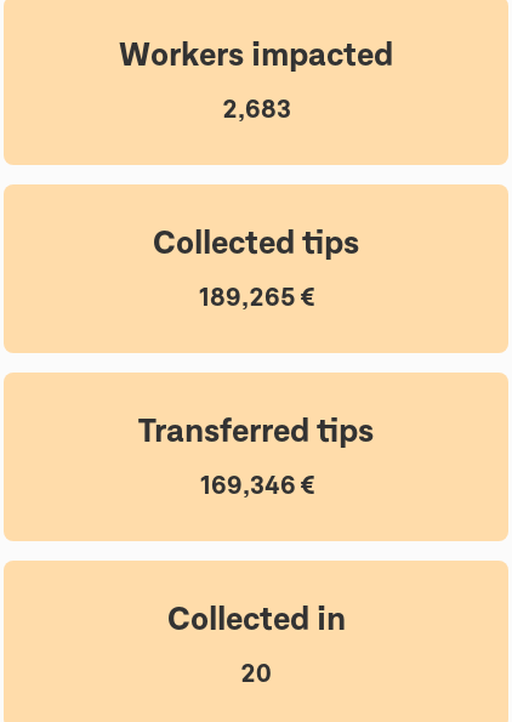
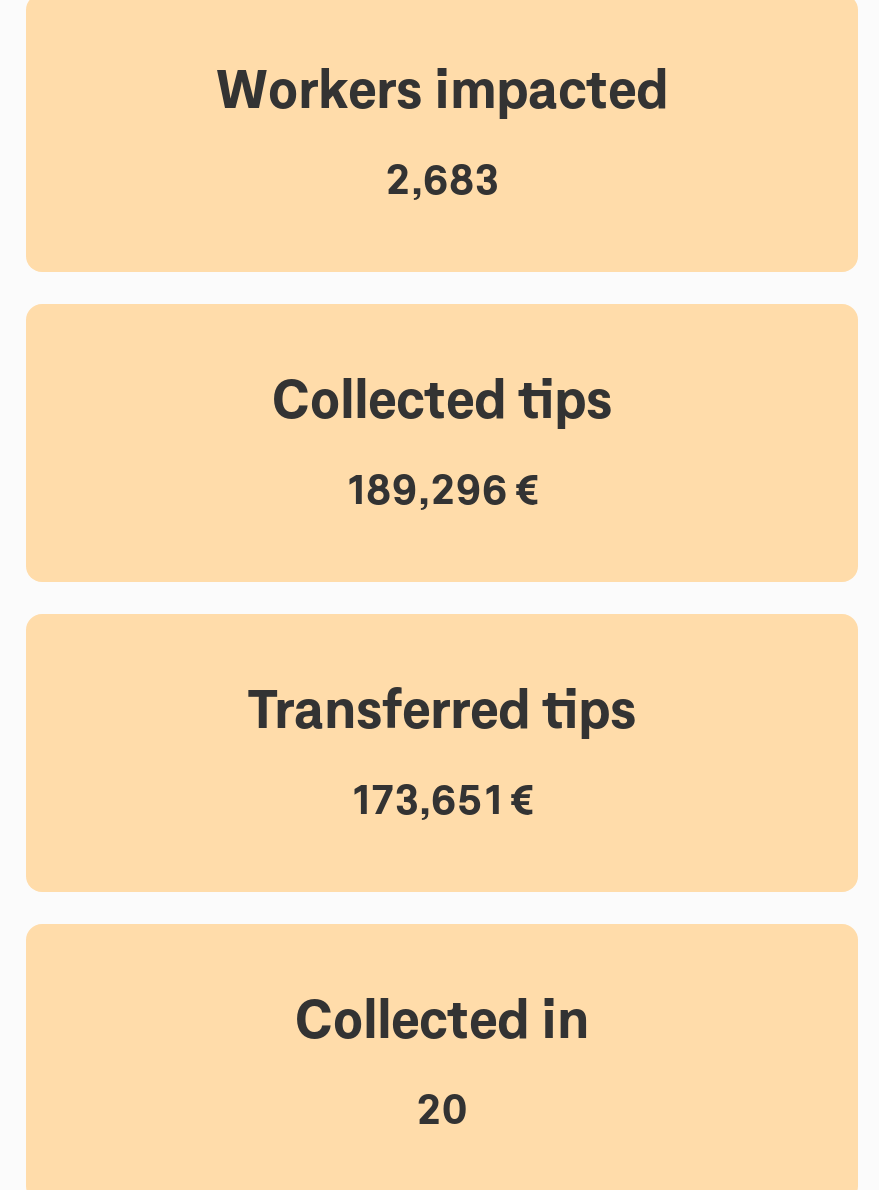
- 189,265 €
+ 189,296 €

- 169,346 €
+ 173,651 €
